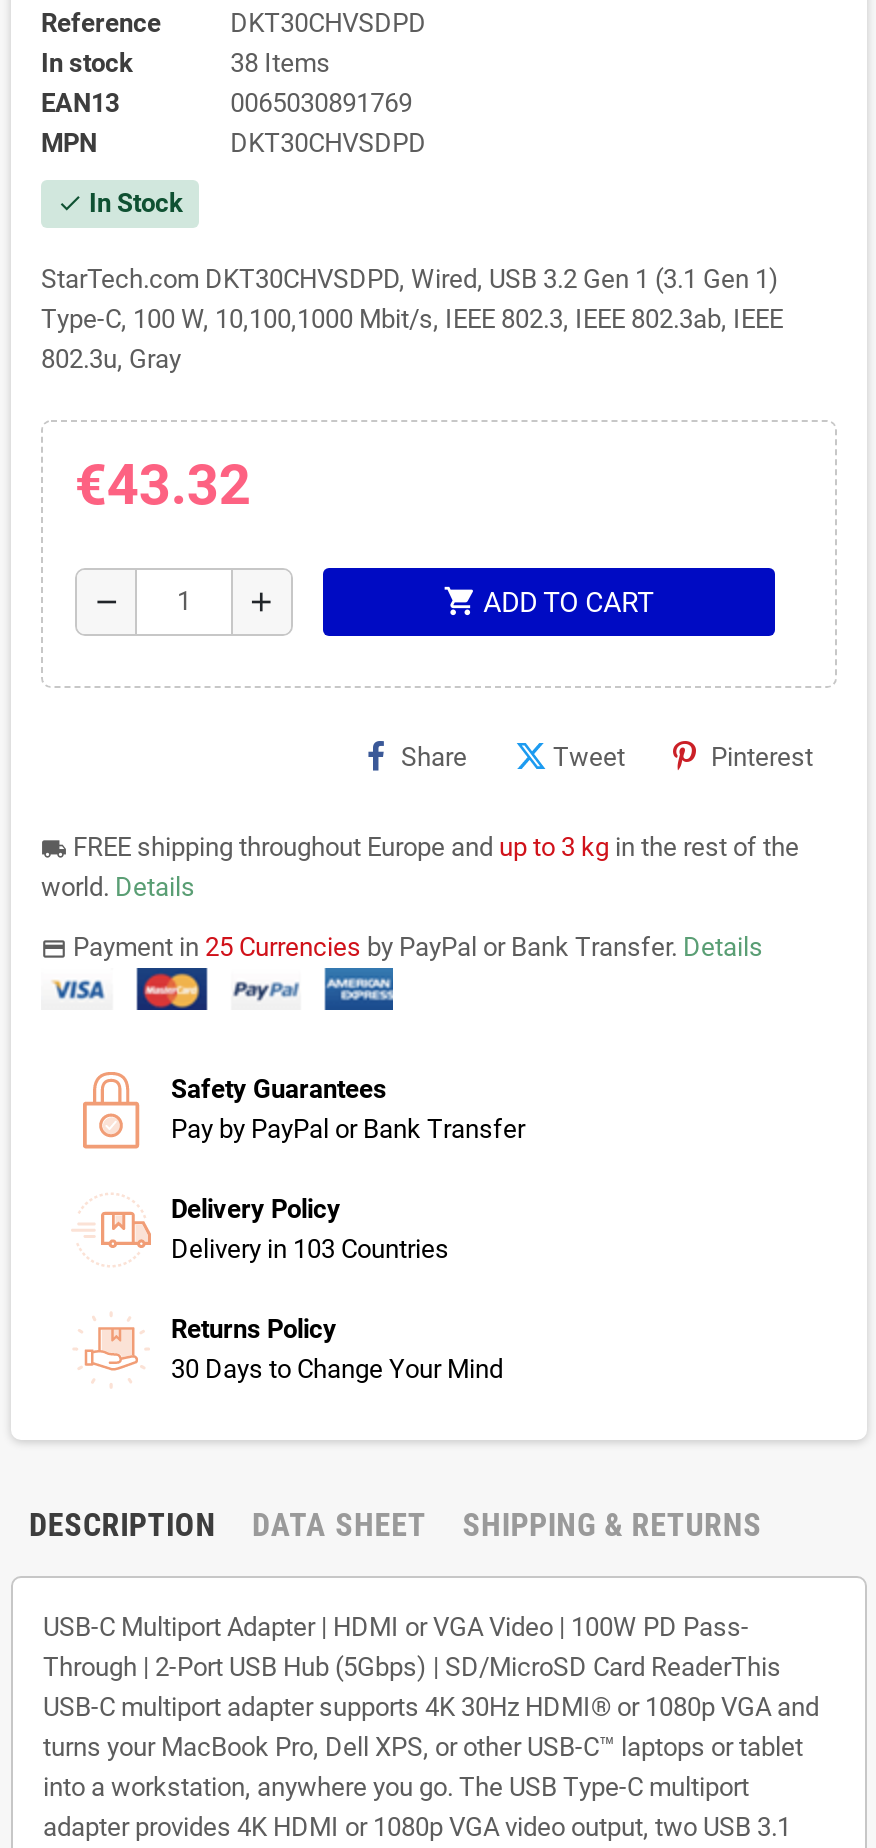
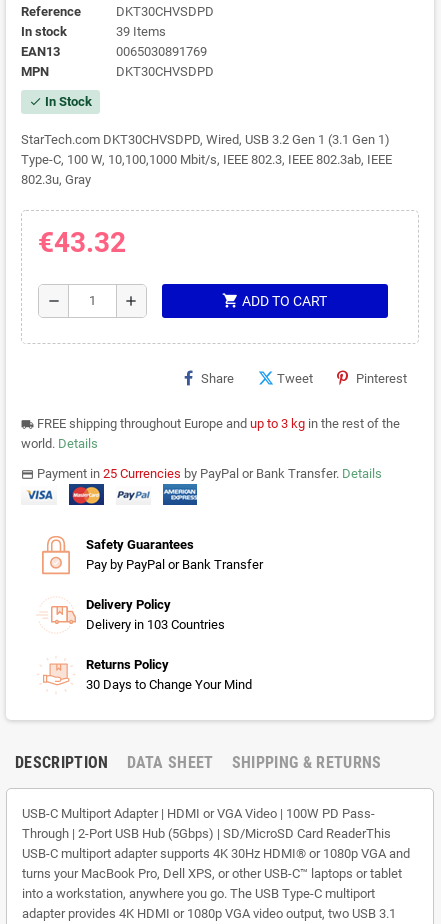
- 38 Items
+ 39 Items
